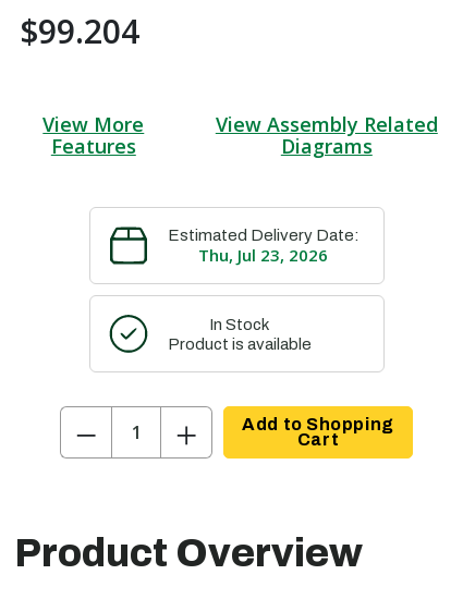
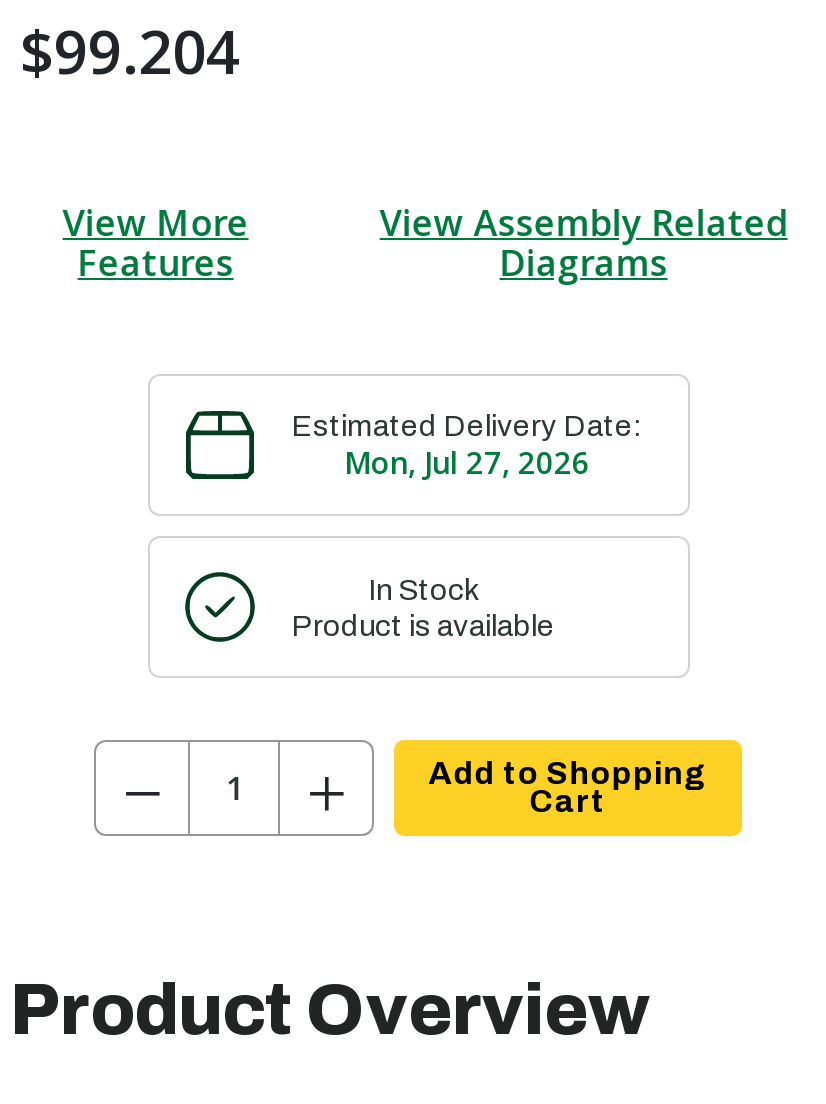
- Thu, Jul 23, 2026
+ Mon, Jul 27, 2026
